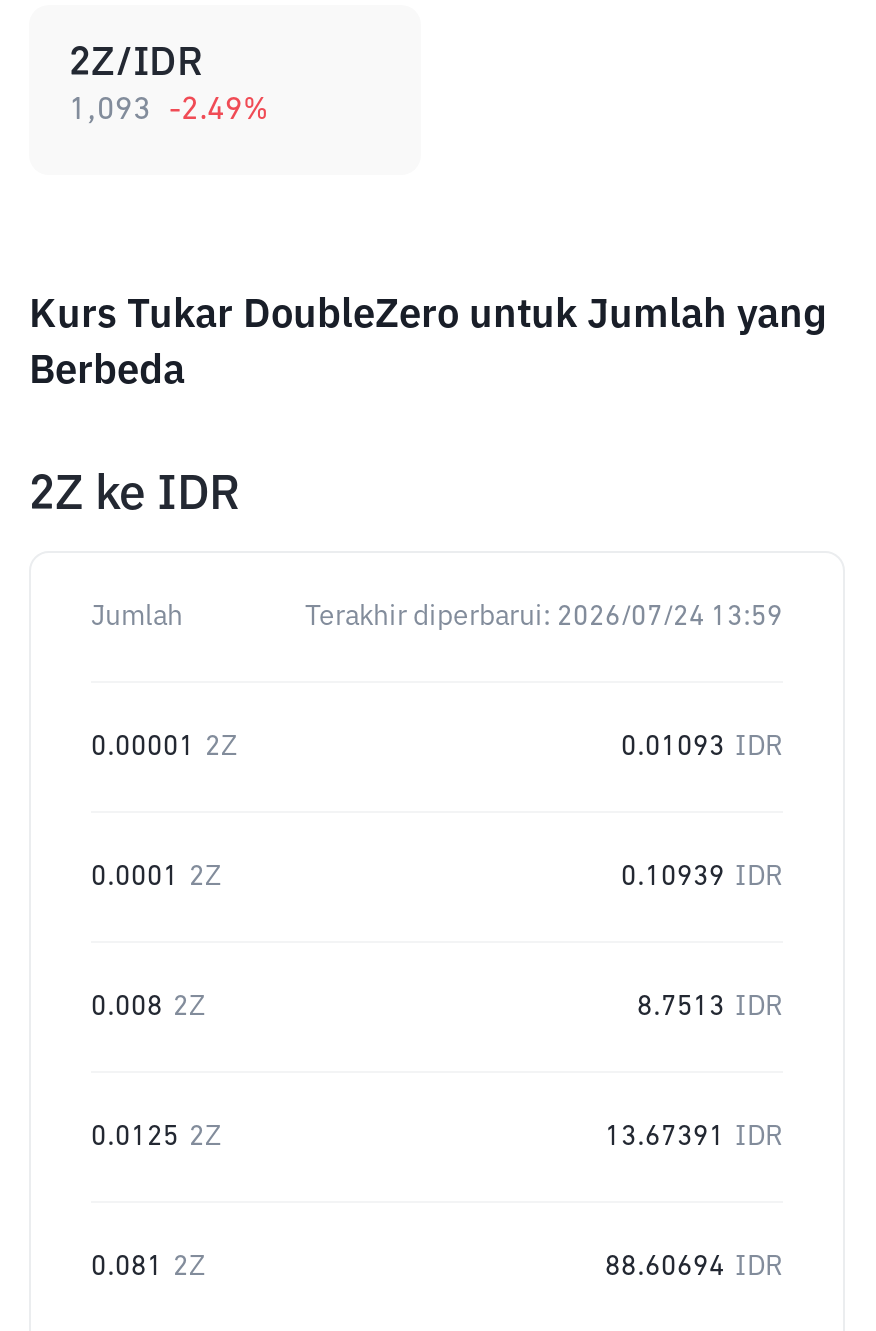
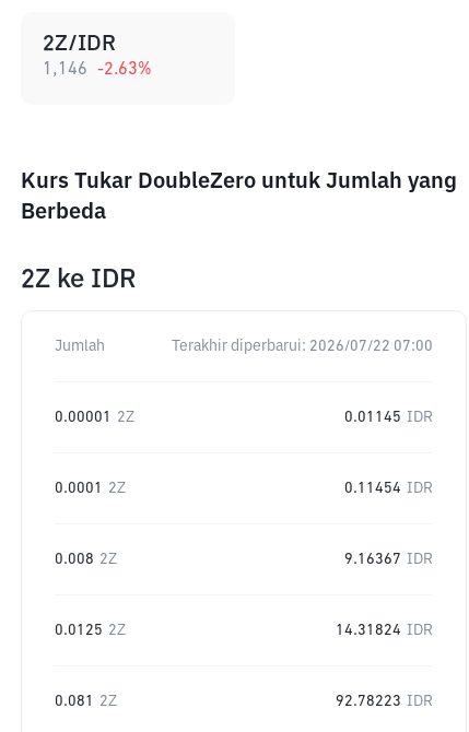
- 1,093 -2.49%
+ 1,146 -2.63%

- Terakhir diperbarui: 2026/07/24 13:59
+ Terakhir diperbarui: 2026/07/22 07:00

- 0.01093 IDR
+ 0.01145 IDR

- 0.10939 IDR
+ 0.11454 IDR

- 8.7513 IDR
+ 9.16367 IDR

- 13.67391 IDR
+ 14.31824 IDR

- 88.60694 IDR
+ 92.78223 IDR
